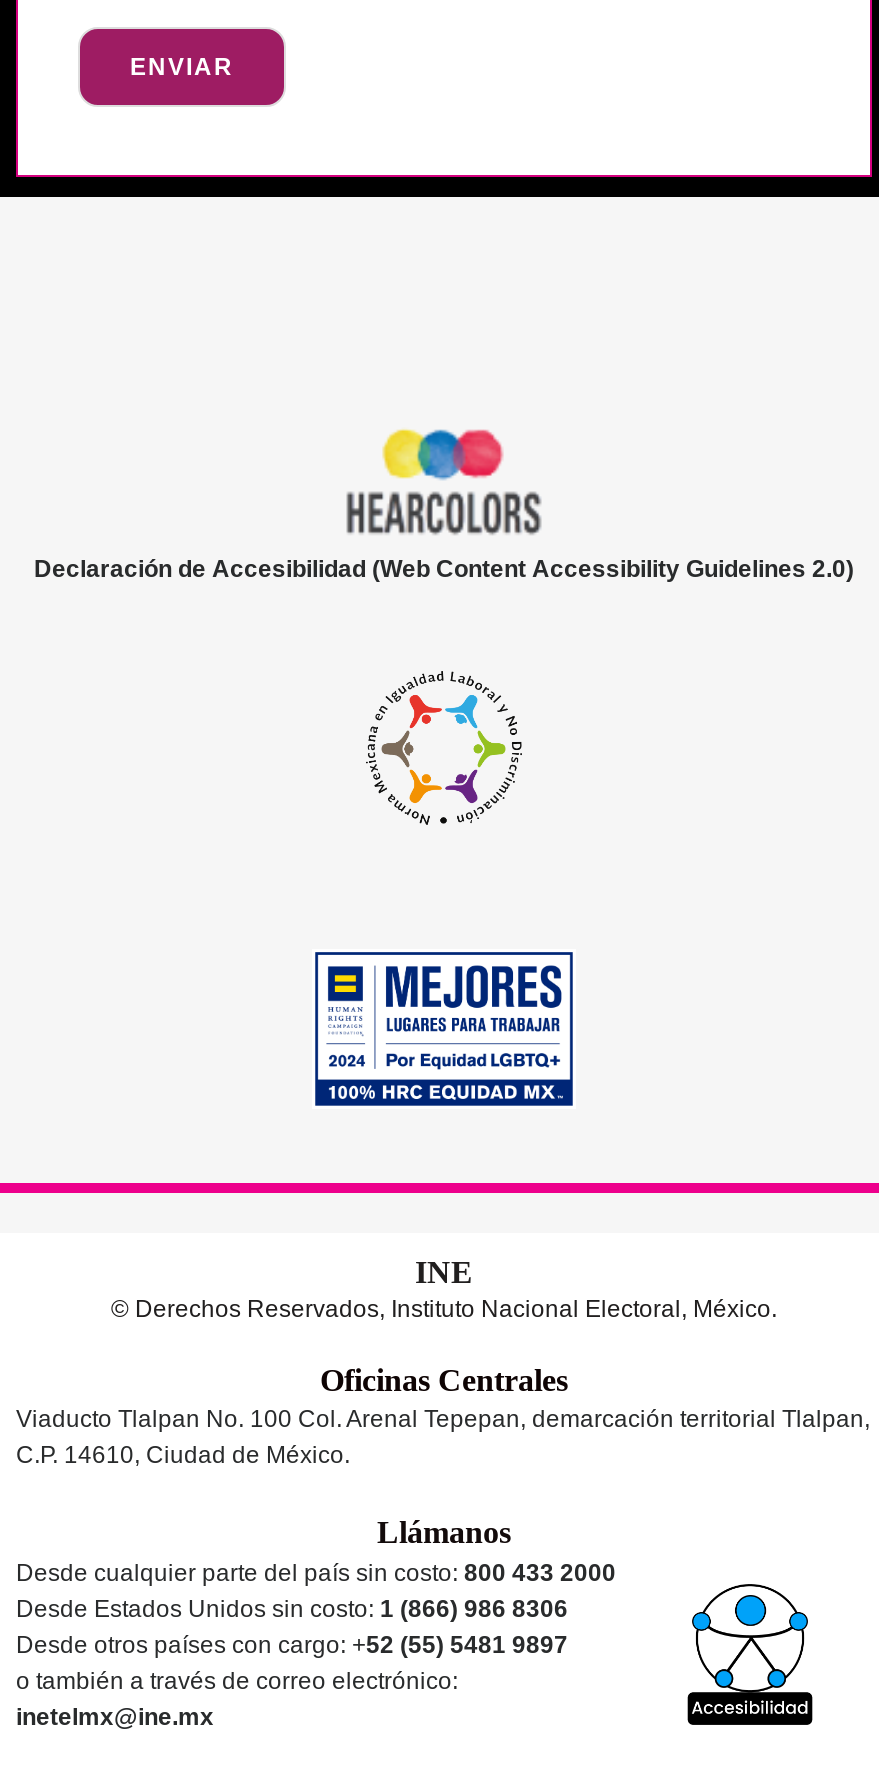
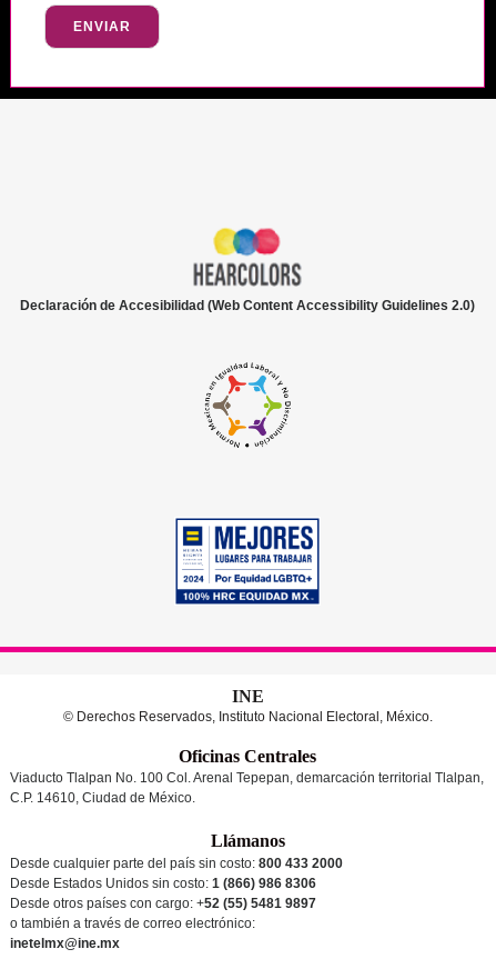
- [image]
